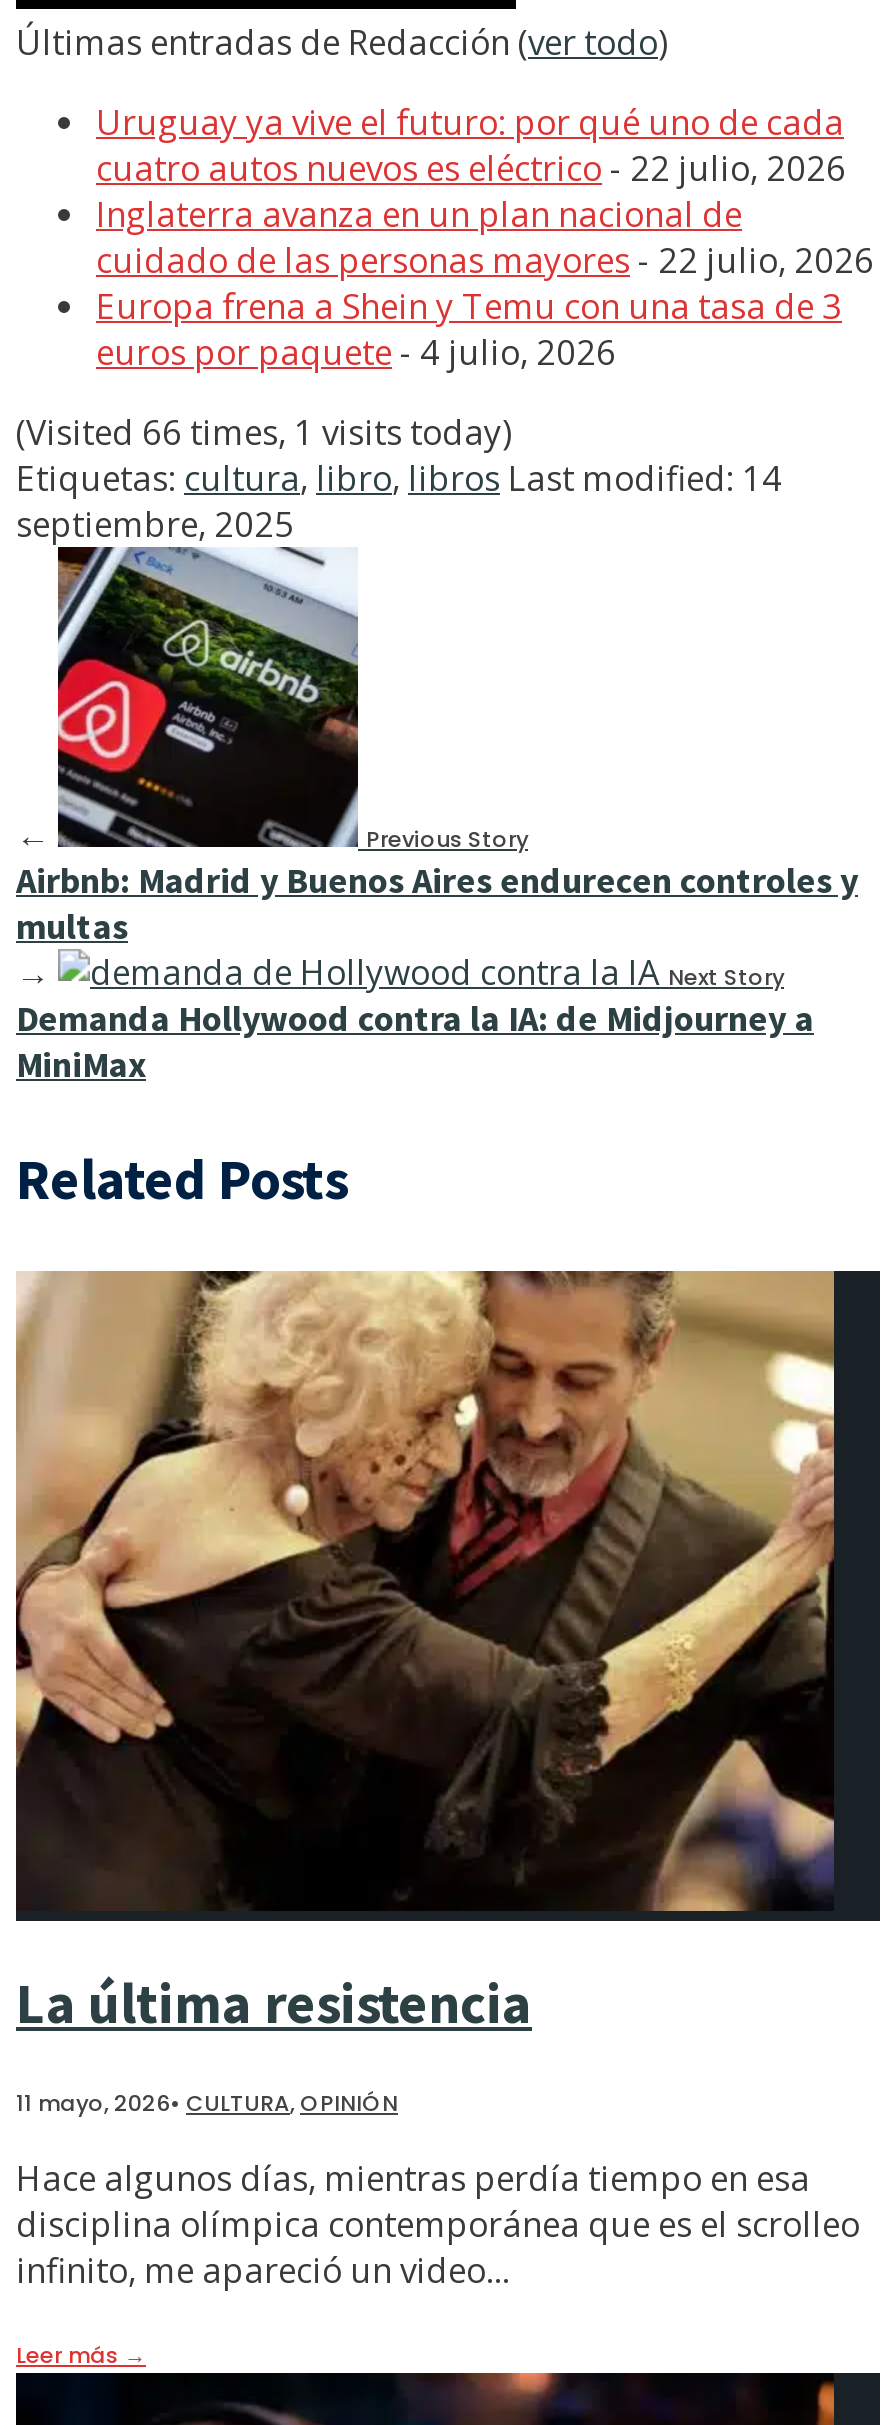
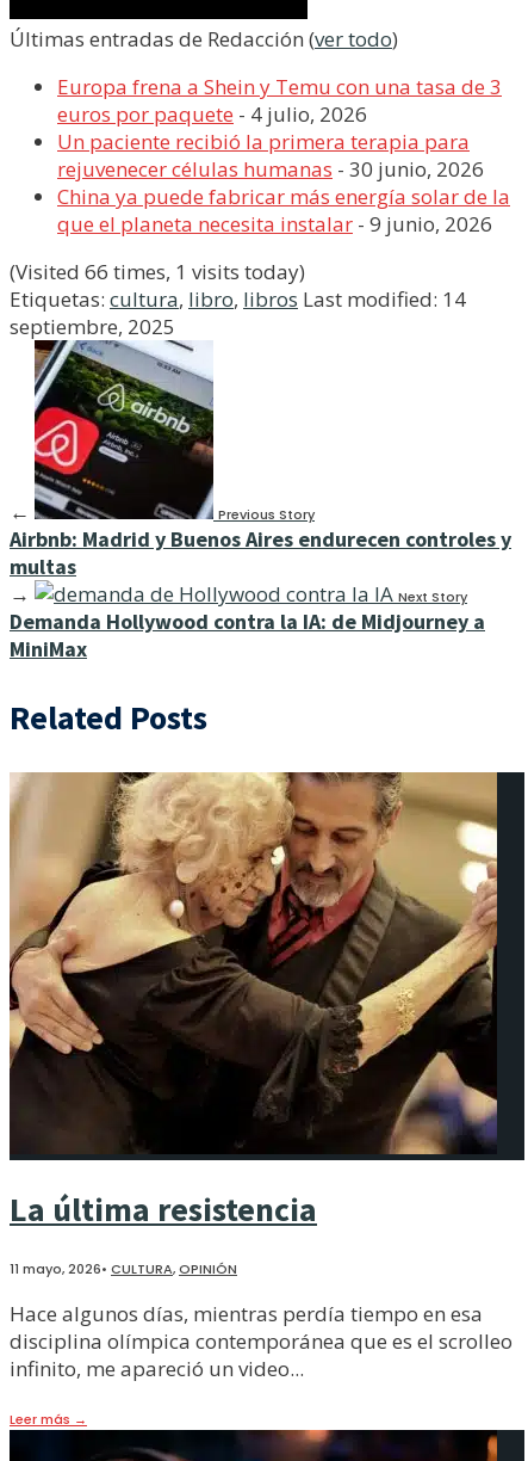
- Uruguay ya vive el futuro: por qué uno de cada
- cuatro autos nuevos es eléctrico - 22 julio, 2026
- Inglaterra avanza en un plan nacional de
- cuidado de las personas mayores - 22 julio, 2026

moved up: Europa frena a Shein y Temu con una tasa de 3 | euros por paquete - 4 julio, 2026

+ Un paciente recibió la primera terapia para
+ rejuvenecer células humanas - 30 junio, 2026
+ China ya puede fabricar más energía solar de la
+ que el planeta necesita instalar - 9 junio, 2026
